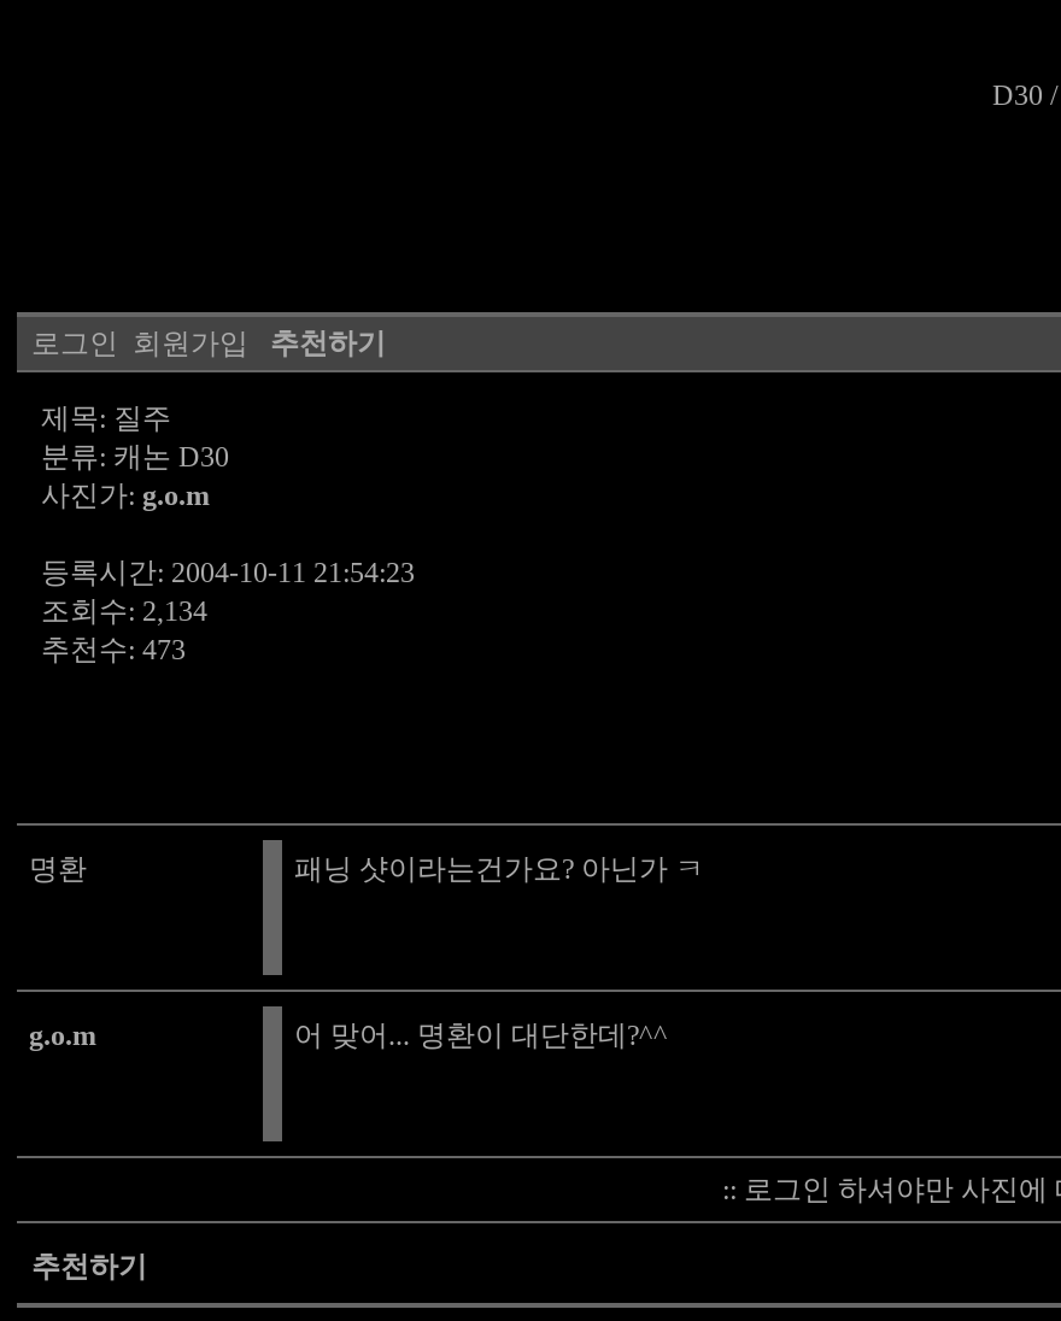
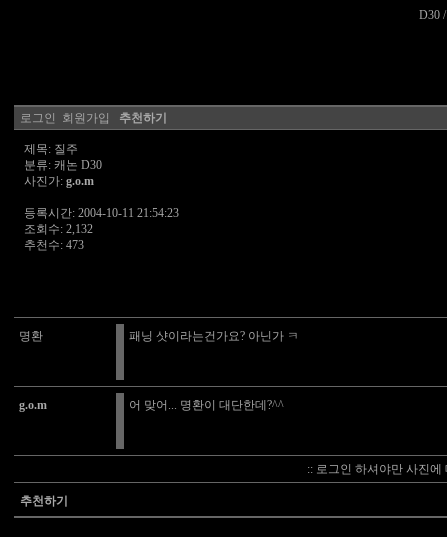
- 조회수: 2,134
+ 조회수: 2,132
